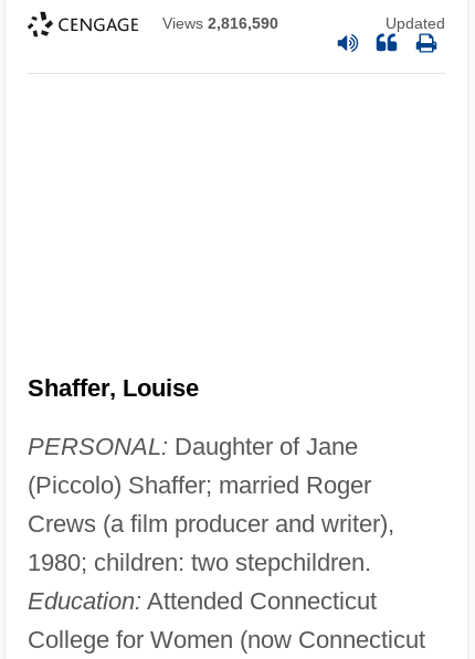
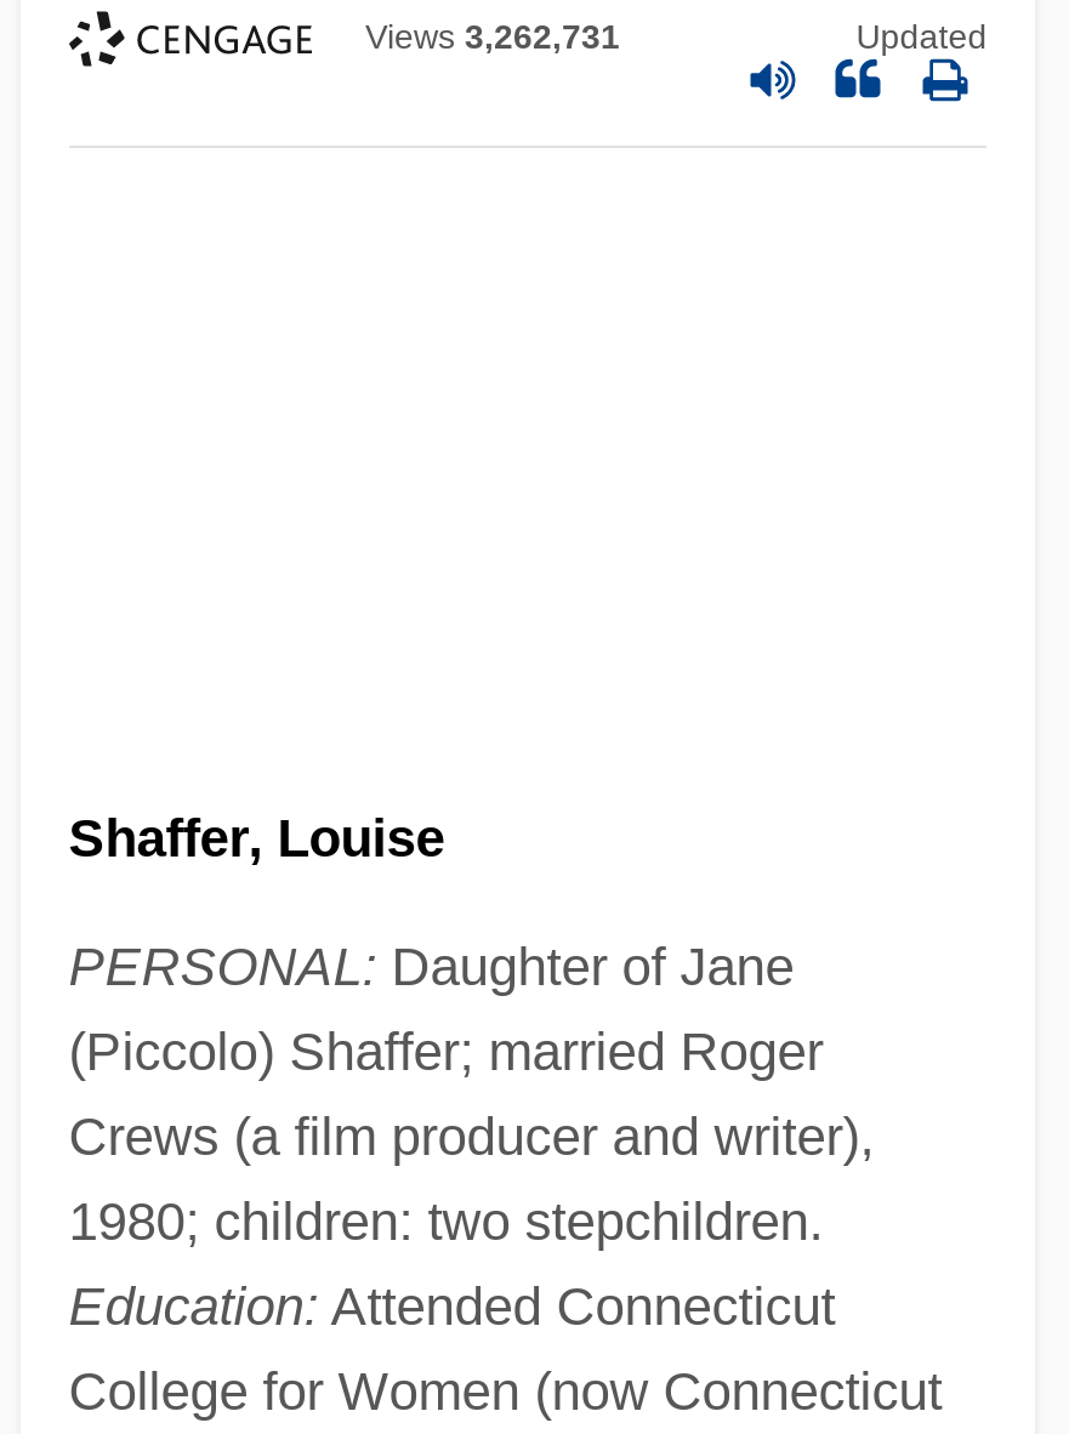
- Views 2,816,590
+ Views 3,262,731
